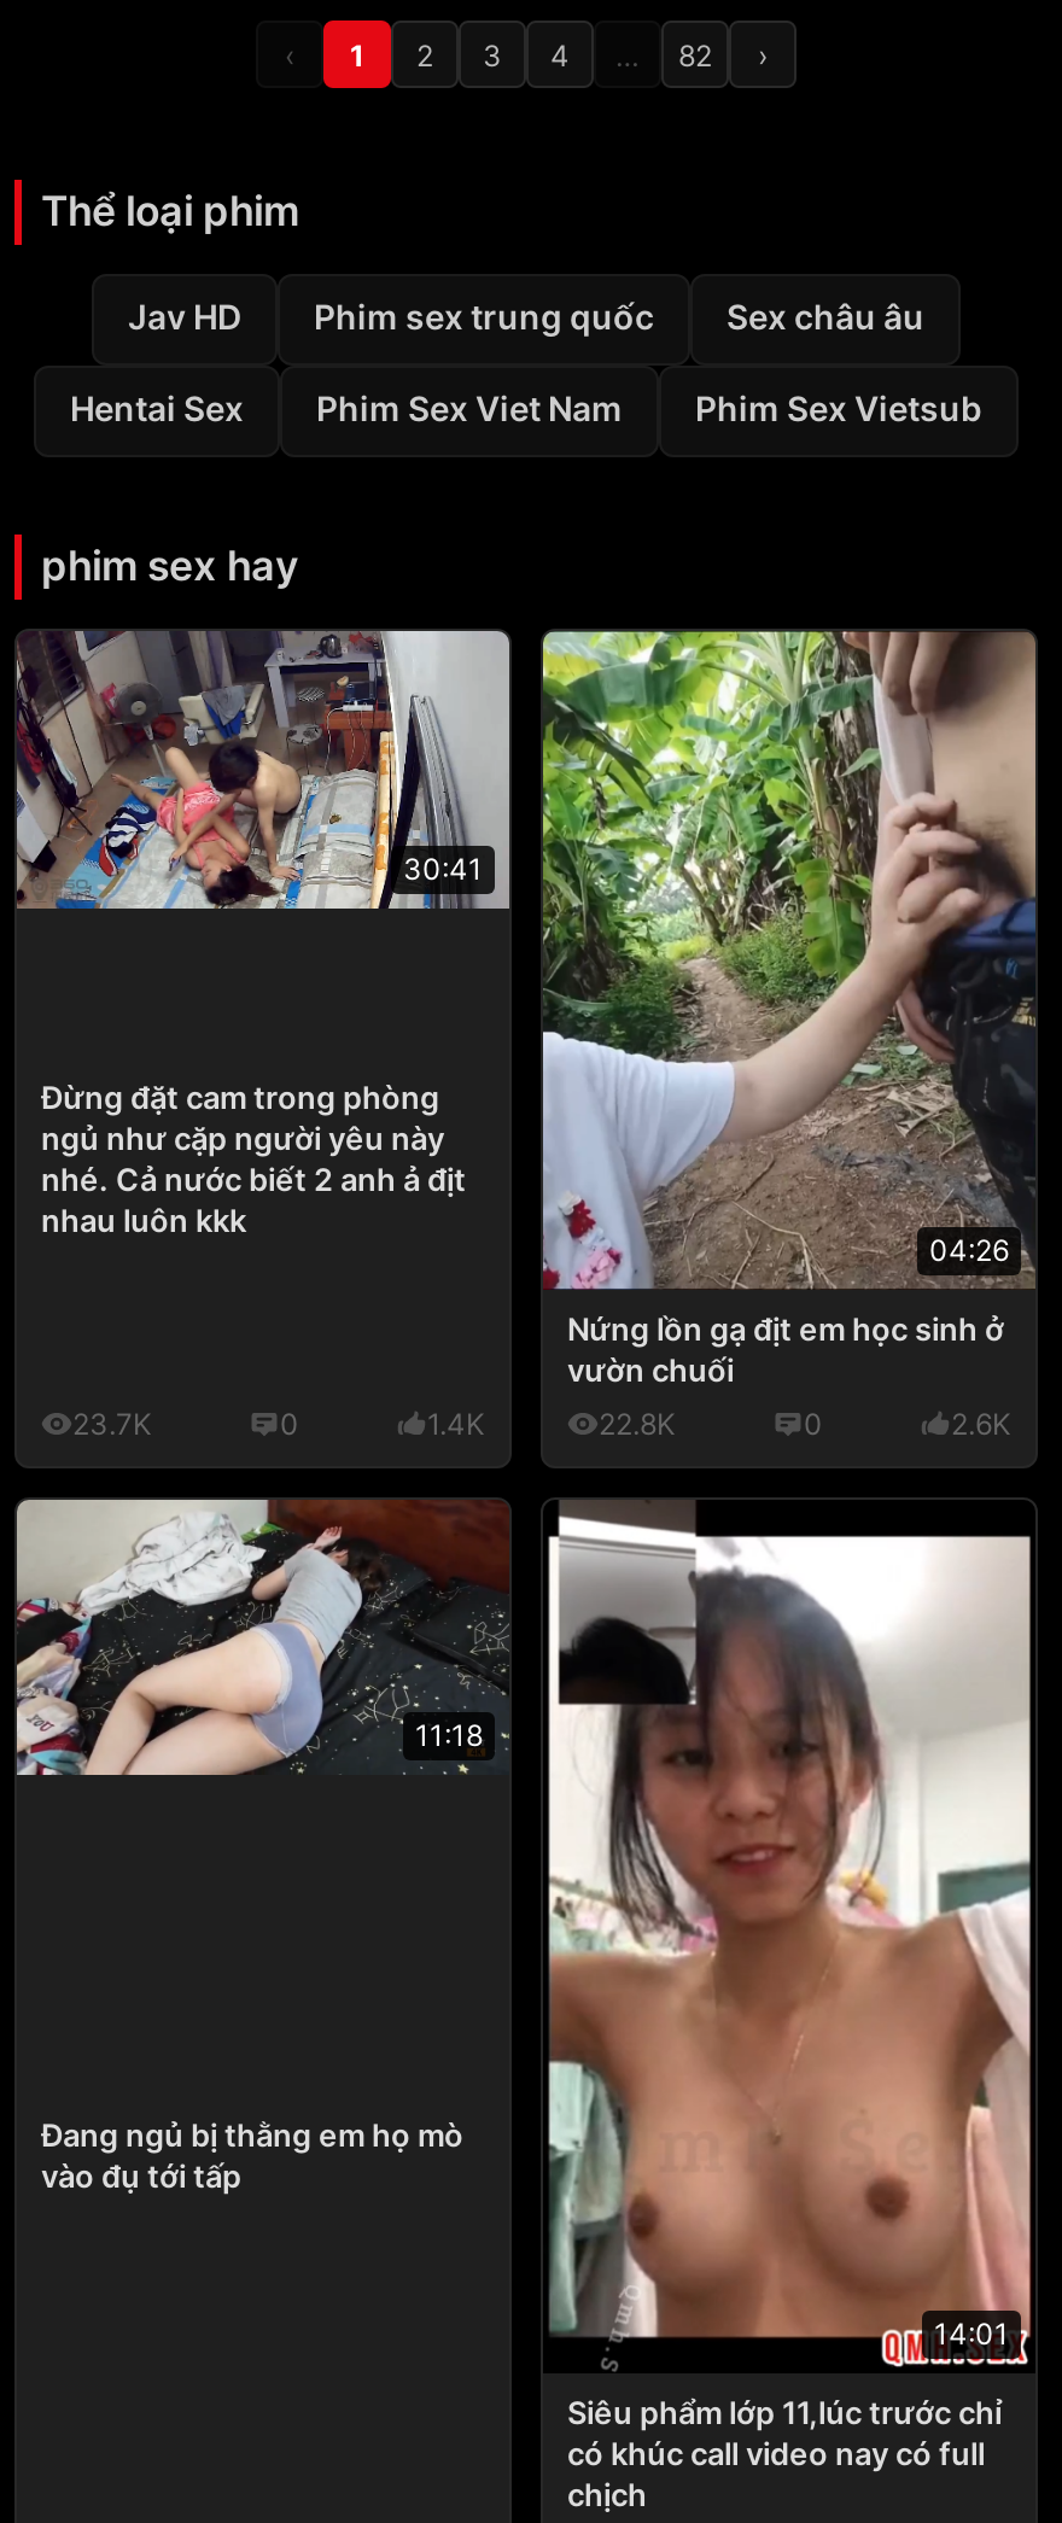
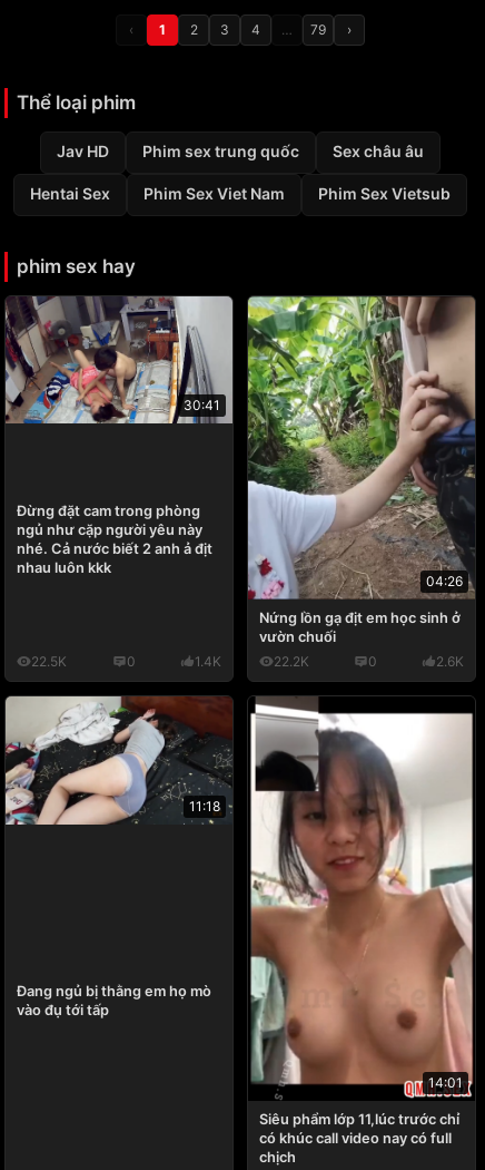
- 82
+ 79

- 23.7K
+ 22.5K

- 22.8K
+ 22.2K
